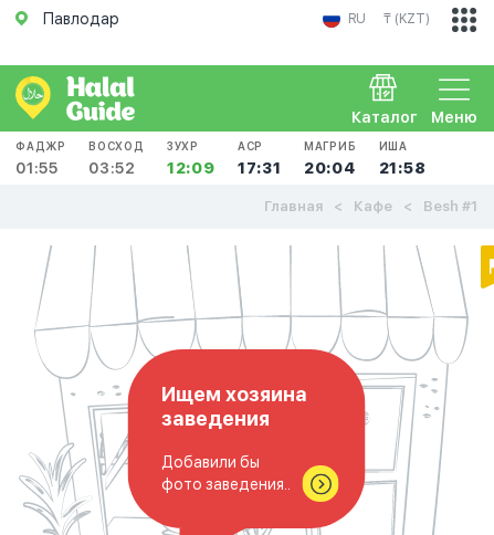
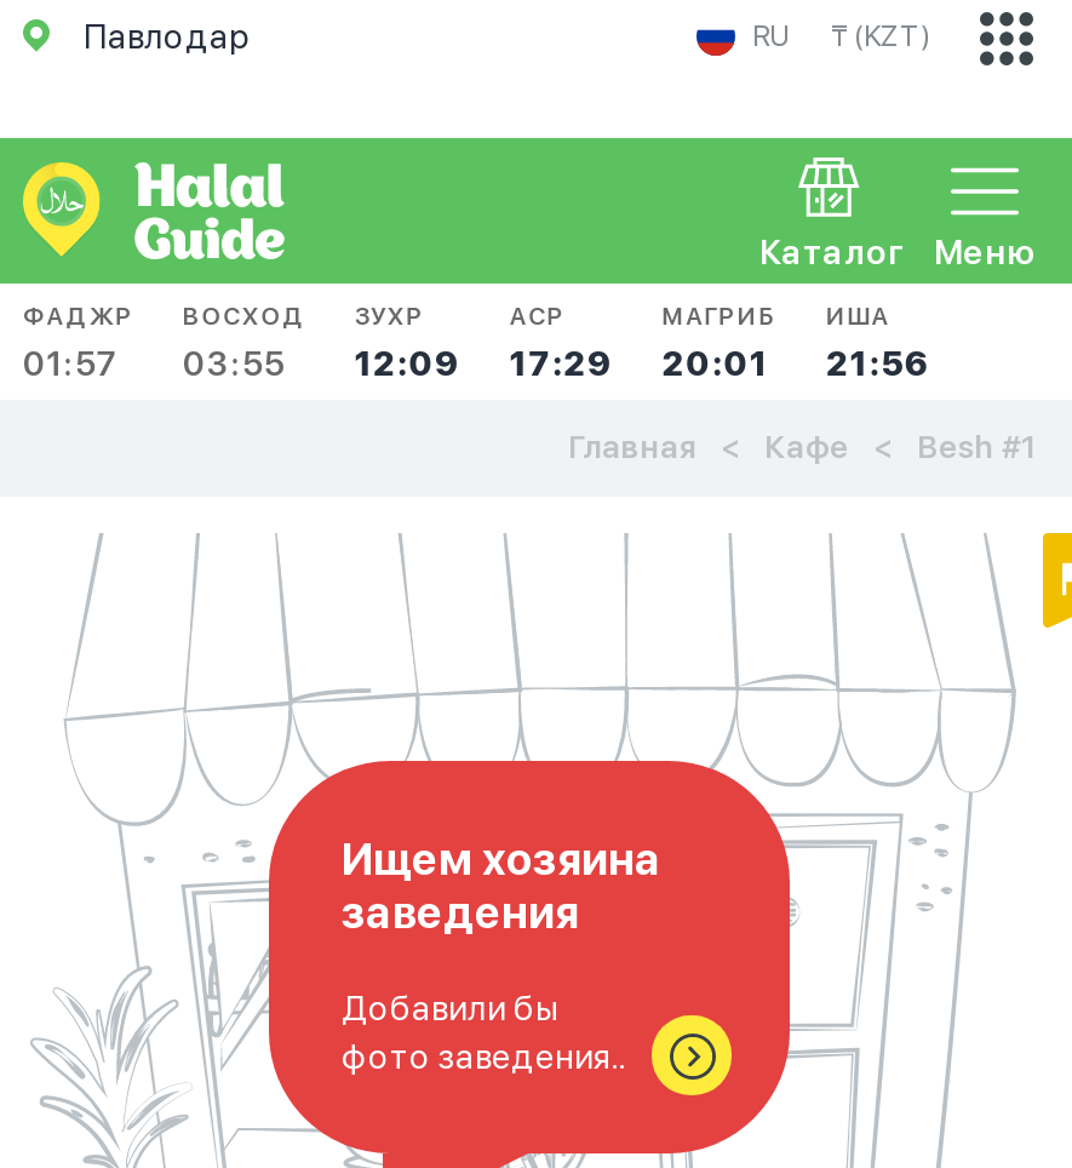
- 01:55
+ 01:57

- 03:52
+ 03:55

- 17:31
+ 17:29

- 20:04
+ 20:01

- 21:58
+ 21:56
